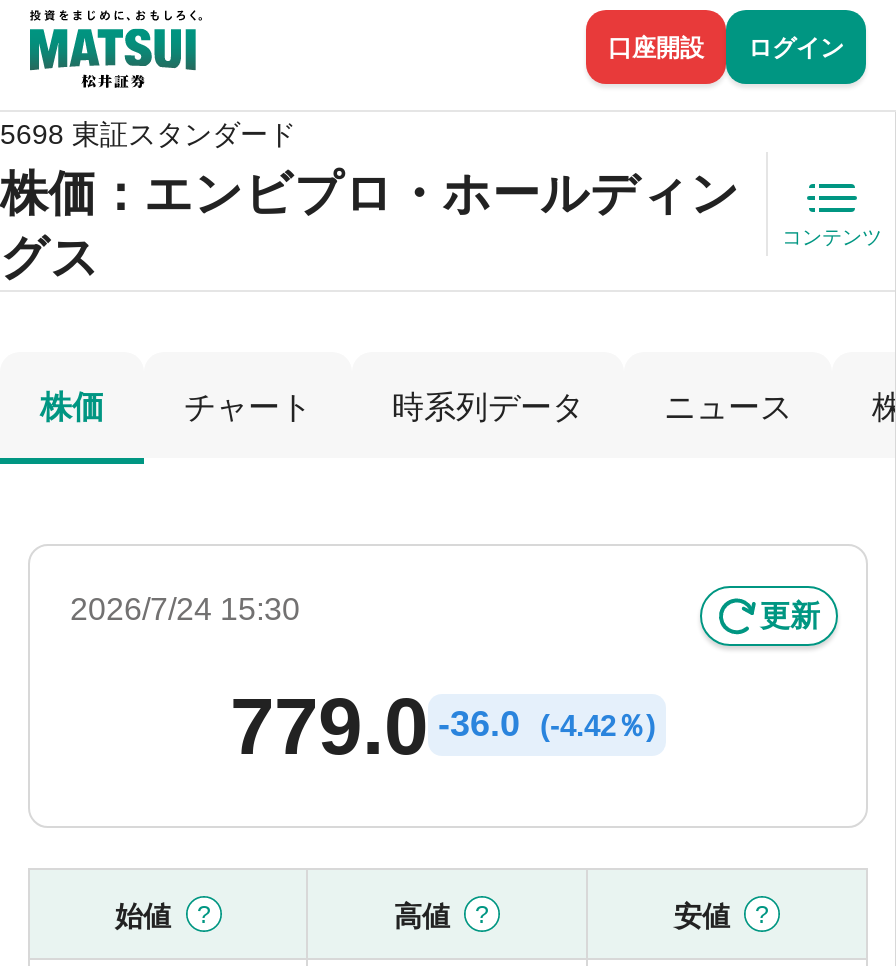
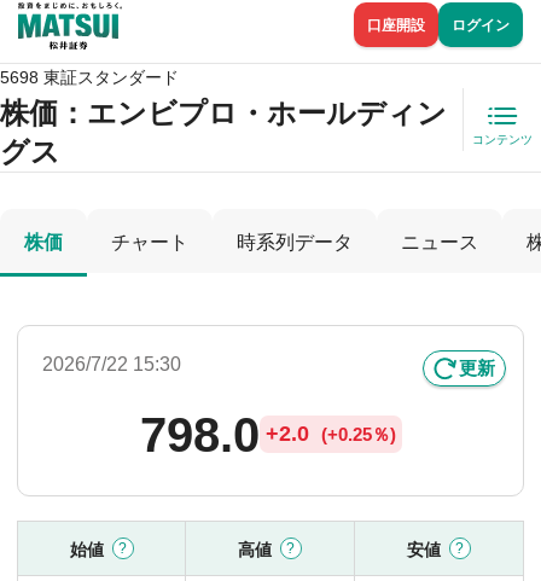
- 2026/7/24 15:30
+ 2026/7/22 15:30

- 779.0 -36.0 (- 4.42％)
+ 798.0 +2.0 (+ 0.25％)
